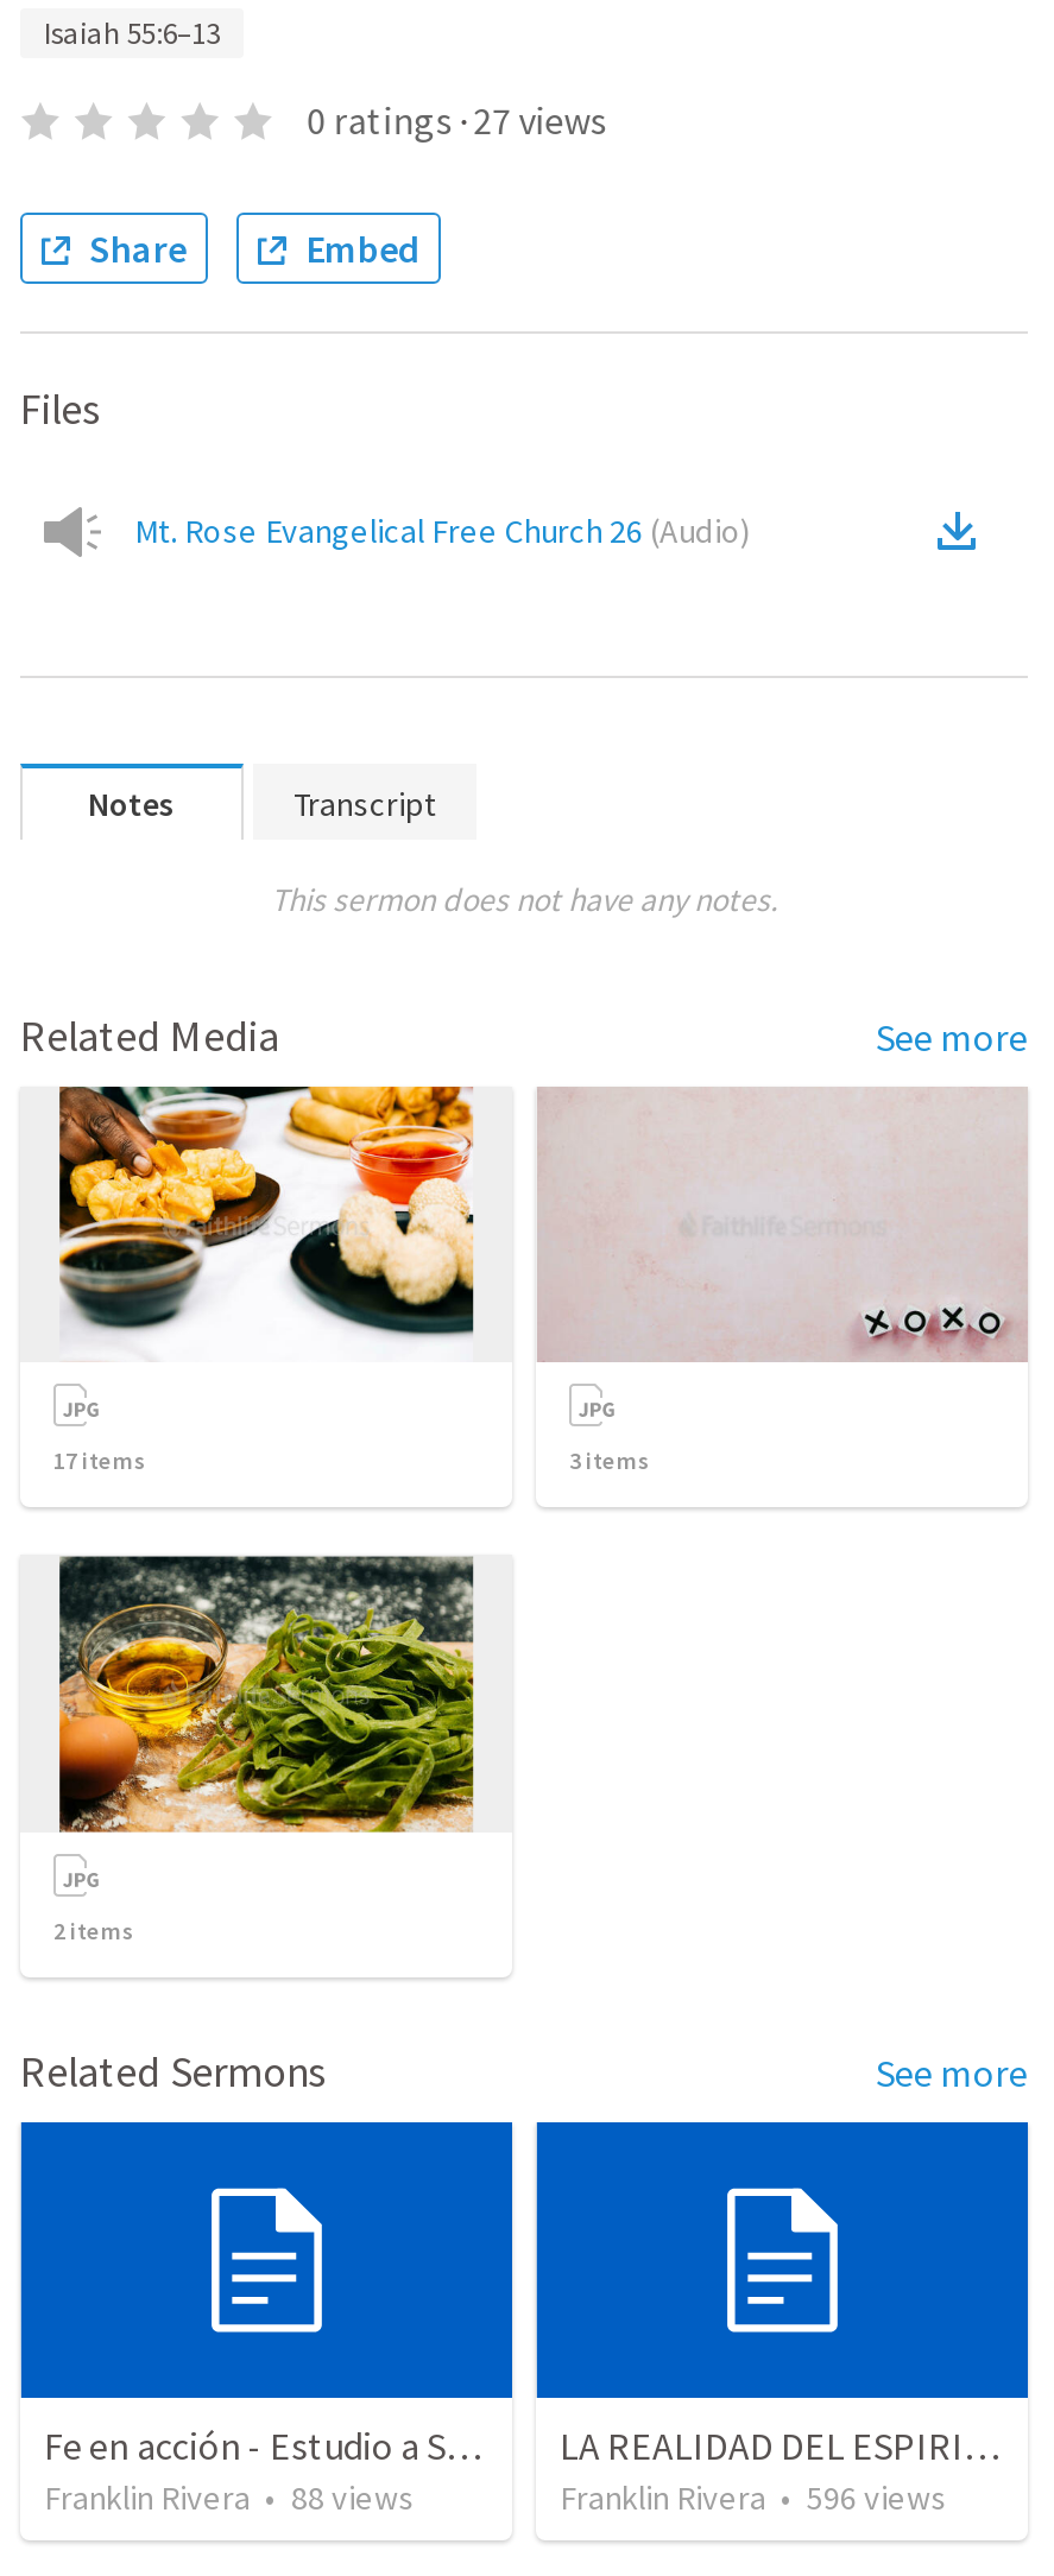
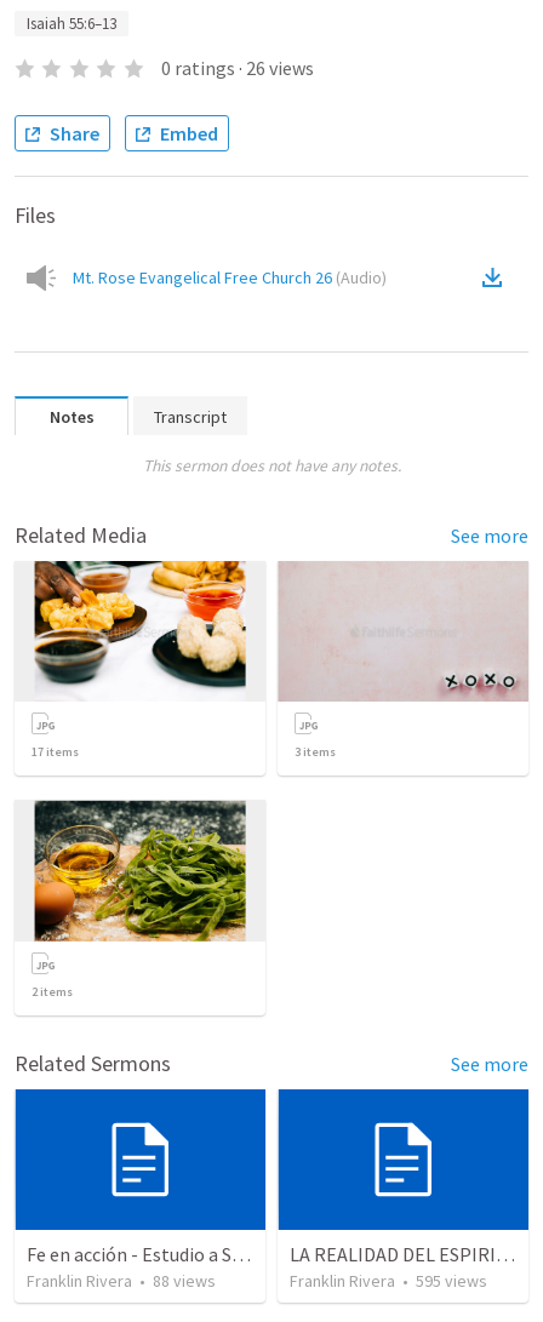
- 0 ratings · 27 views
+ 0 ratings · 26 views

- Franklin Rivera • 596 views
+ Franklin Rivera • 595 views
